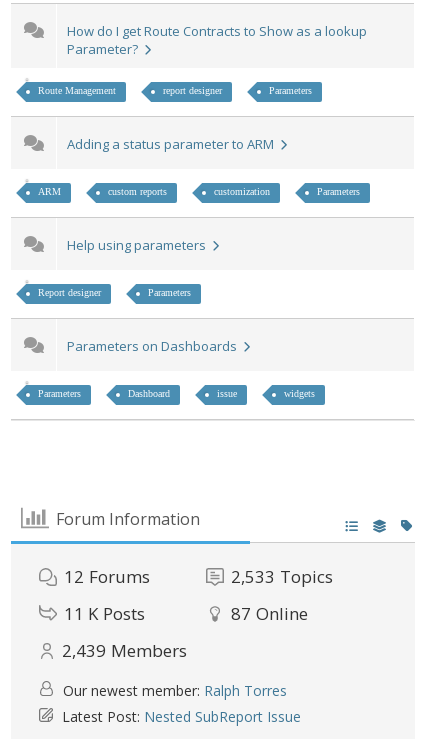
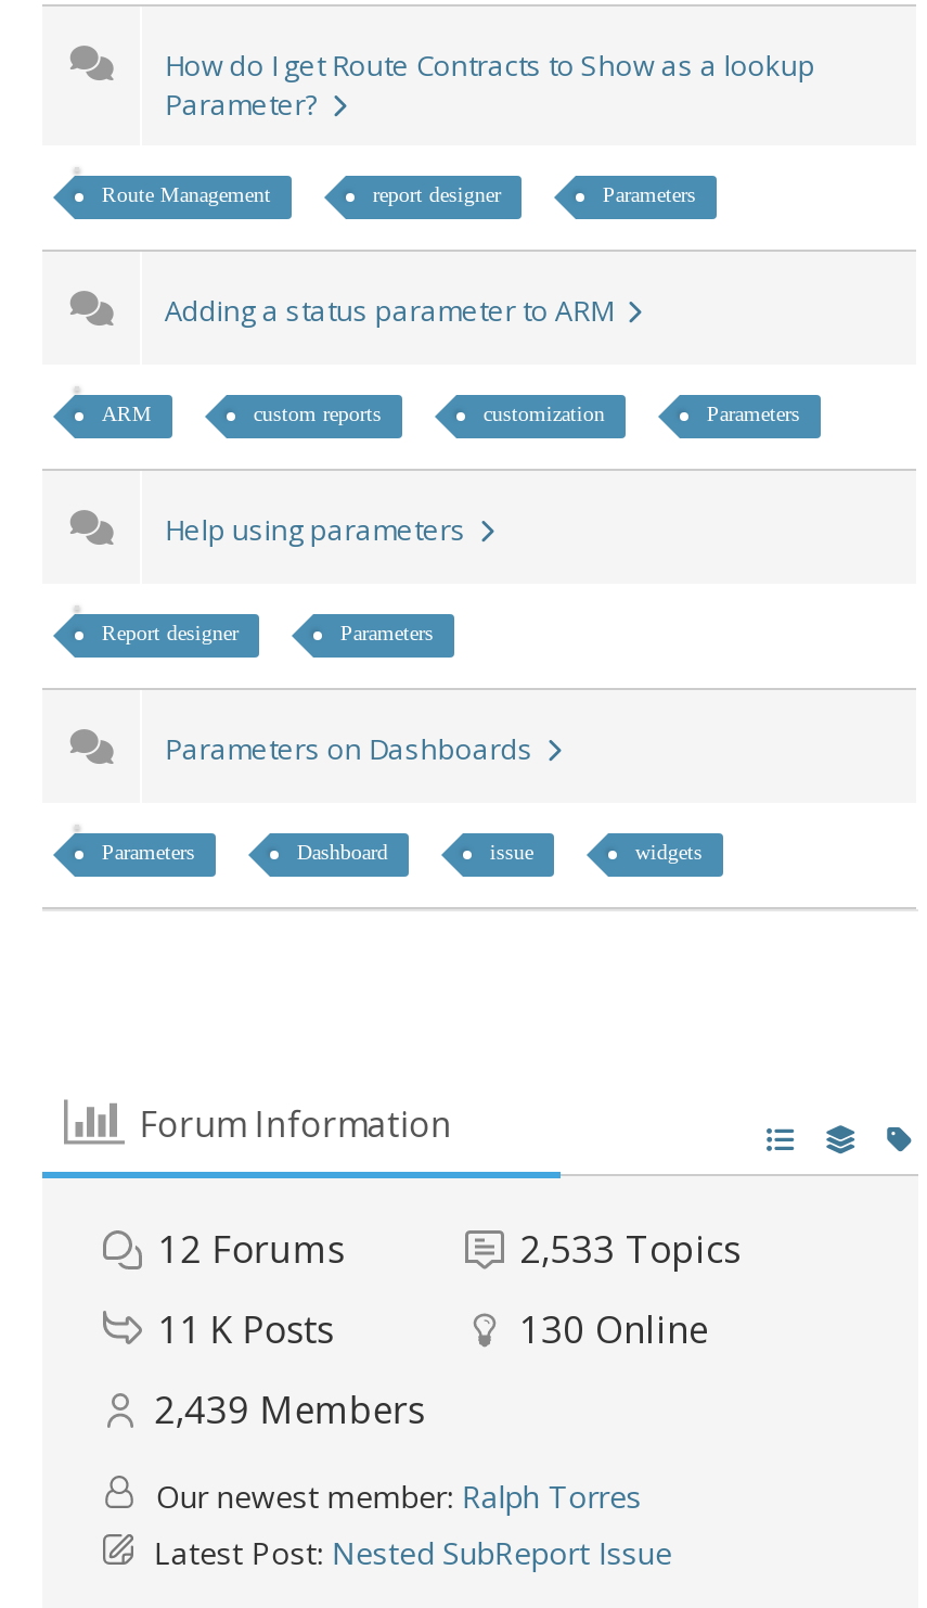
- 87 Online
+ 130 Online
